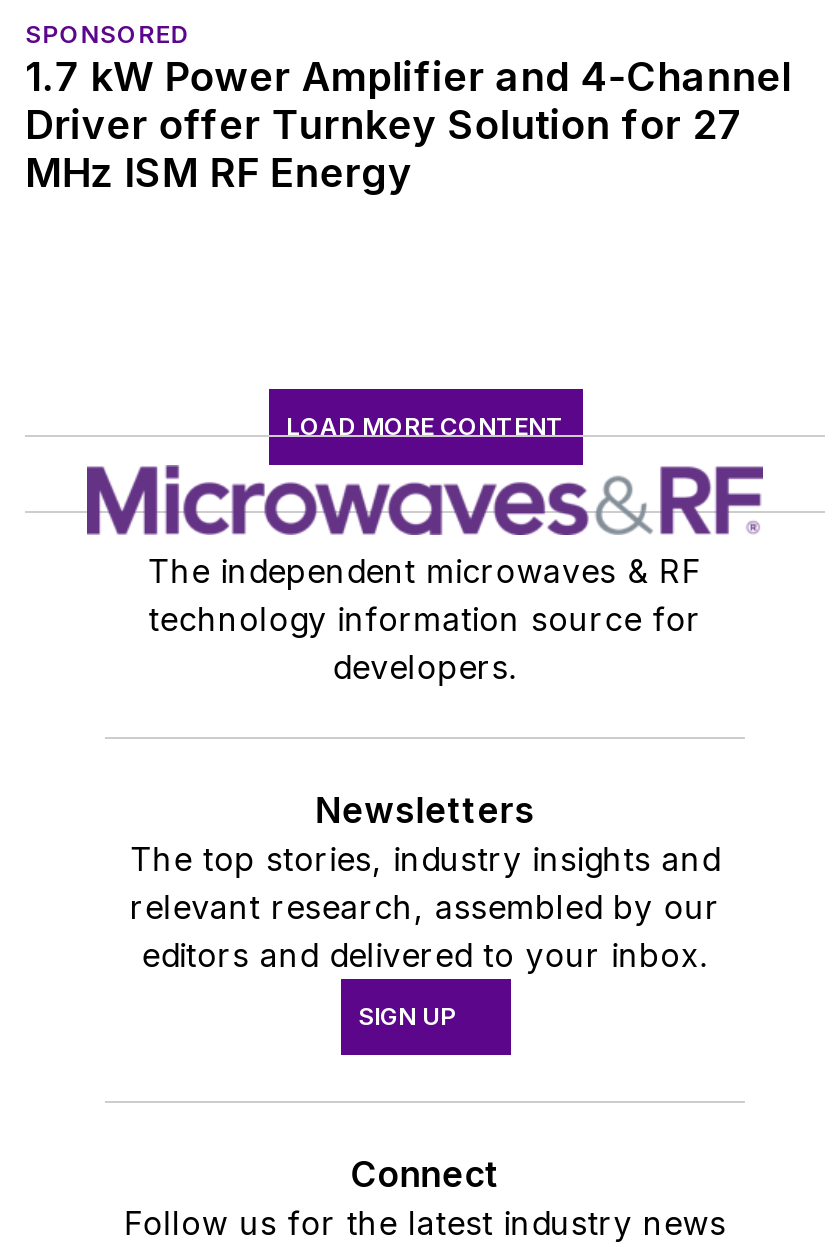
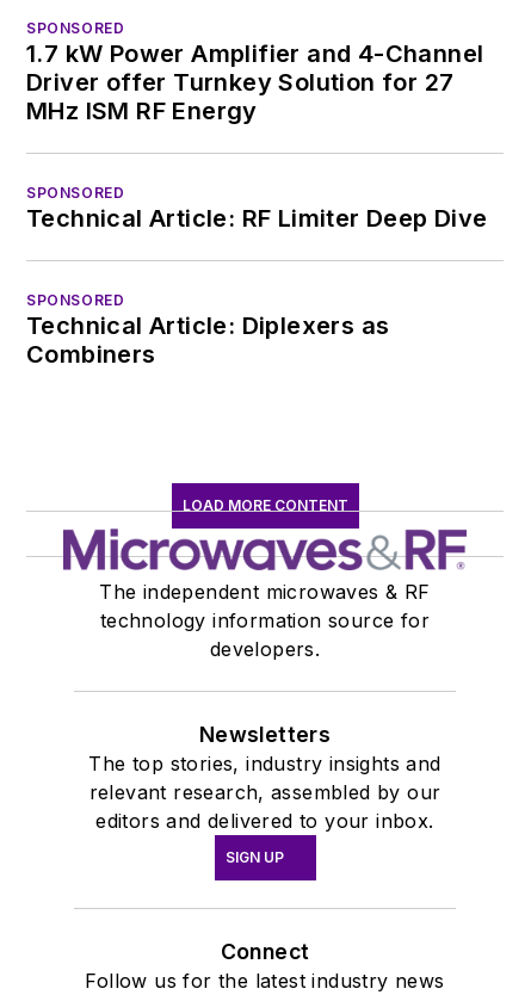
+ SPONSORED
+ Technical Article: RF Limiter Deep Dive
+ SPONSORED
+ Technical Article: Diplexers as
+ Combiners
